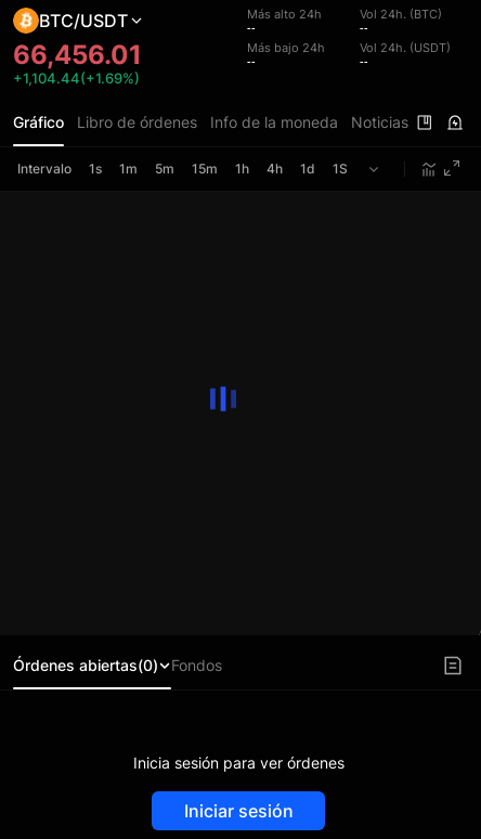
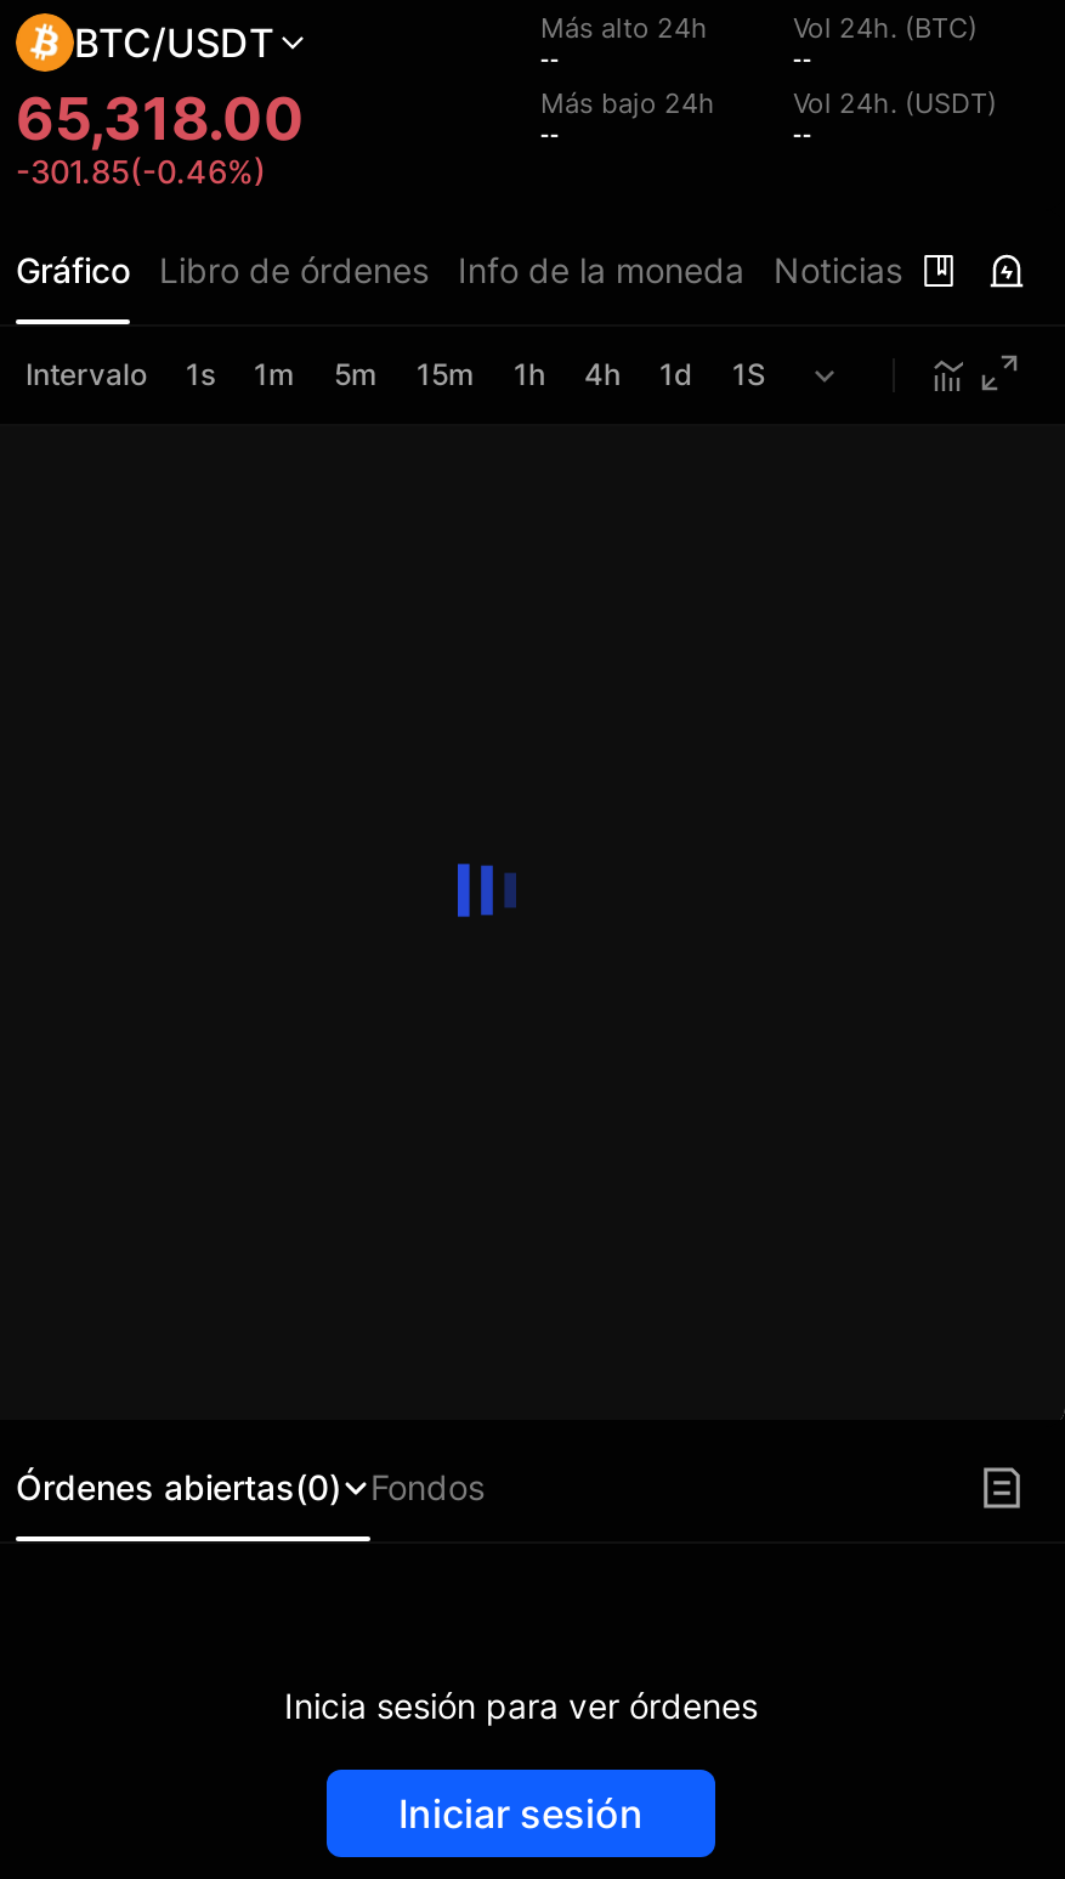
- 66,456.01
+ 65,318.00

- +1,104.44(+1.69%)
+ -301.85(-0.46%)
